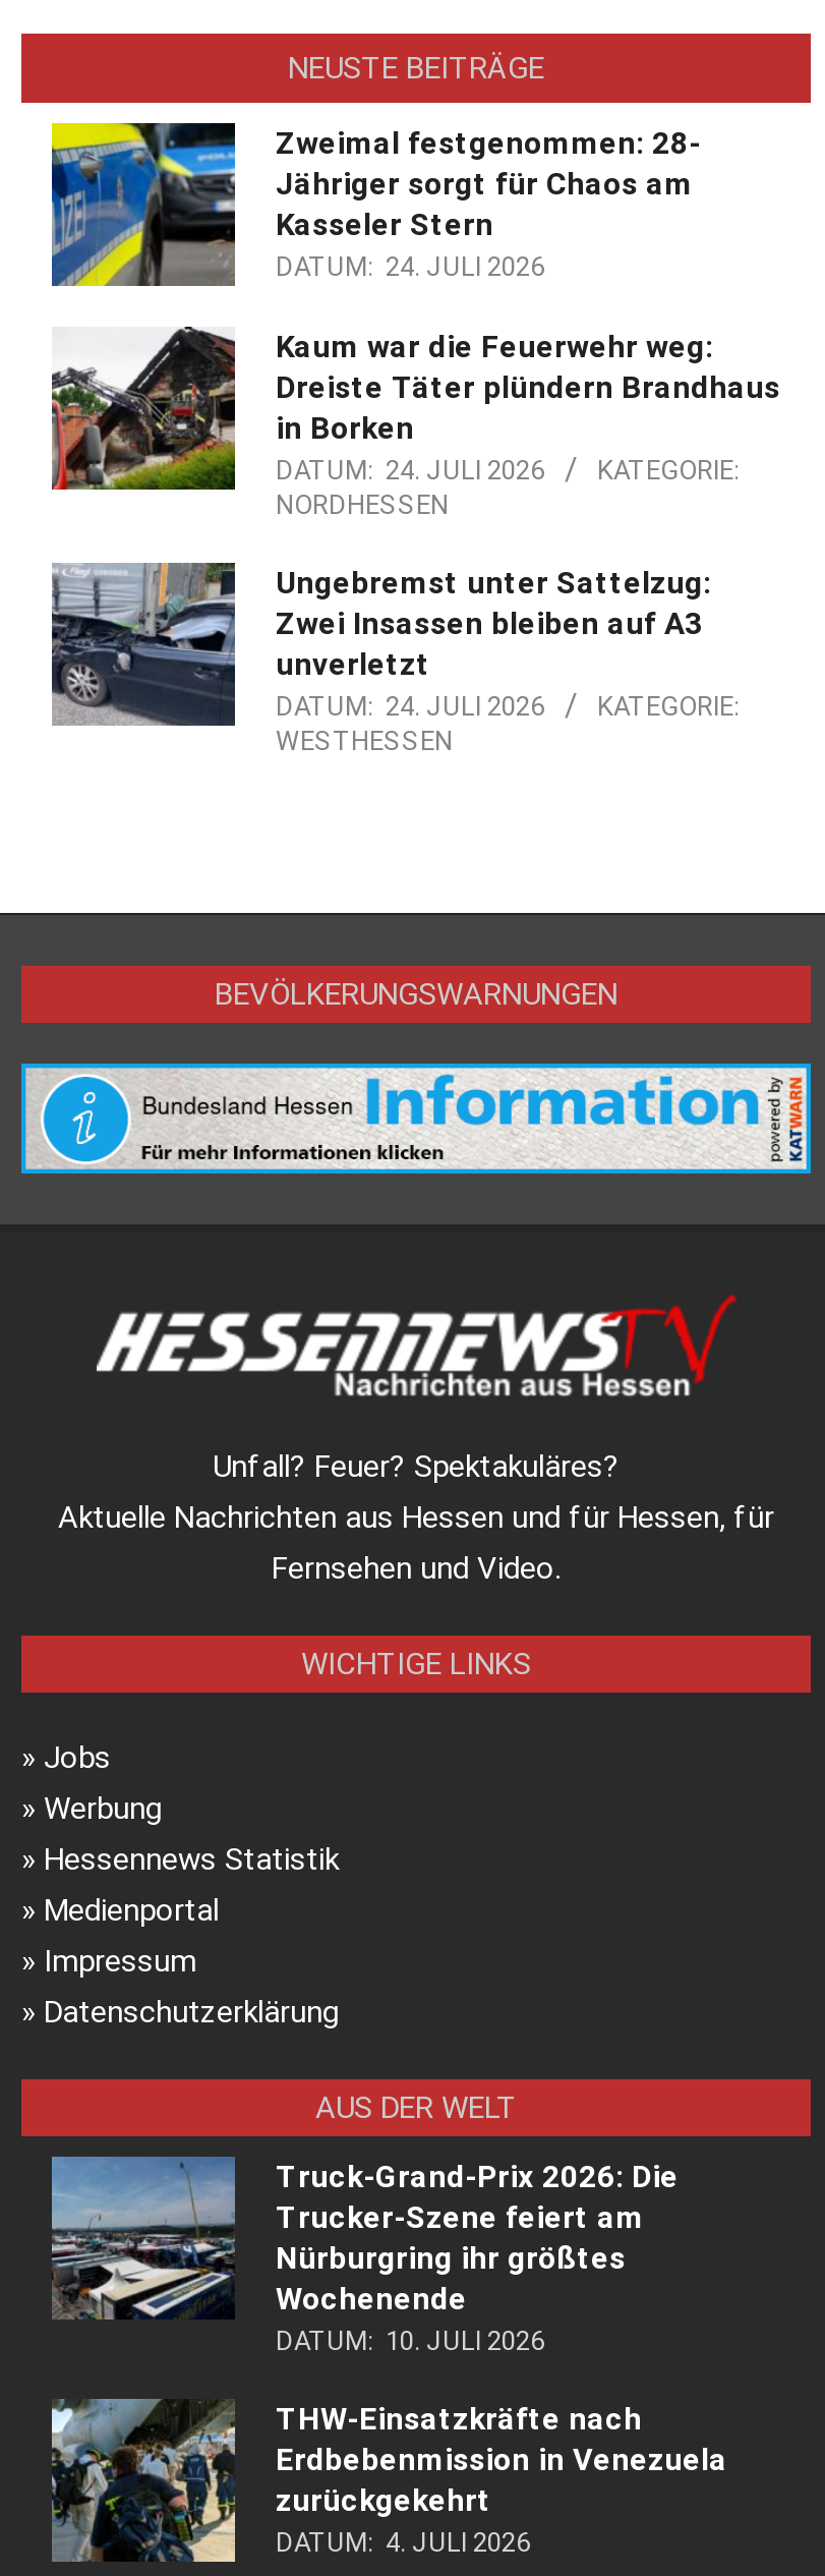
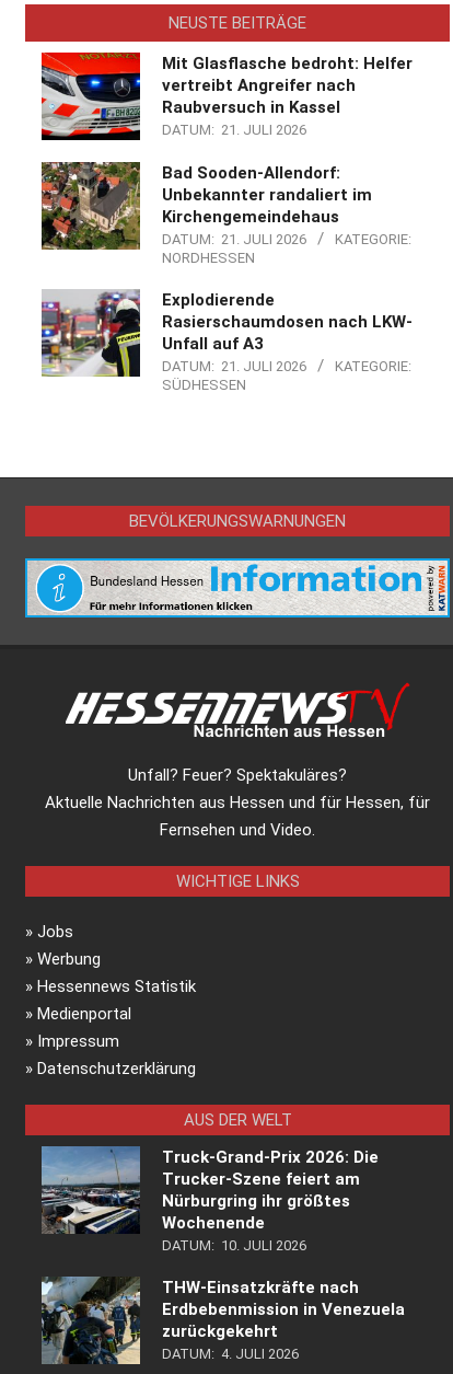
- [image]
- Zweimal festgenommen: 28-
- Jähriger sorgt für Chaos am
- Kasseler Stern
- DATUM: 24. JULI 2026
+ [image]
+ Mit Glasflasche bedroht: Helfer
+ vertreibt Angreifer nach
+ Raubversuch in Kassel
+ DATUM: 21. JULI 2026

- [image]
- Kaum war die Feuerwehr weg:
- Dreiste Täter plündern Brandhaus
- in Borken
- DATUM: 24. JULI 2026
+ [image]
+ Bad Sooden-Allendorf:
+ Unbekannter randaliert im
+ Kirchengemeindehaus
+ DATUM: 21. JULI 2026

- [image]
- Ungebremst unter Sattelzug:
- Zwei Insassen bleiben auf A3
- unverletzt
- DATUM: 24. JULI 2026
+ [image]
+ Explodierende
+ Rasierschaumdosen nach LKW-
+ Unfall auf A3
+ DATUM: 21. JULI 2026

- WESTHESSEN
+ SÜDHESSEN
